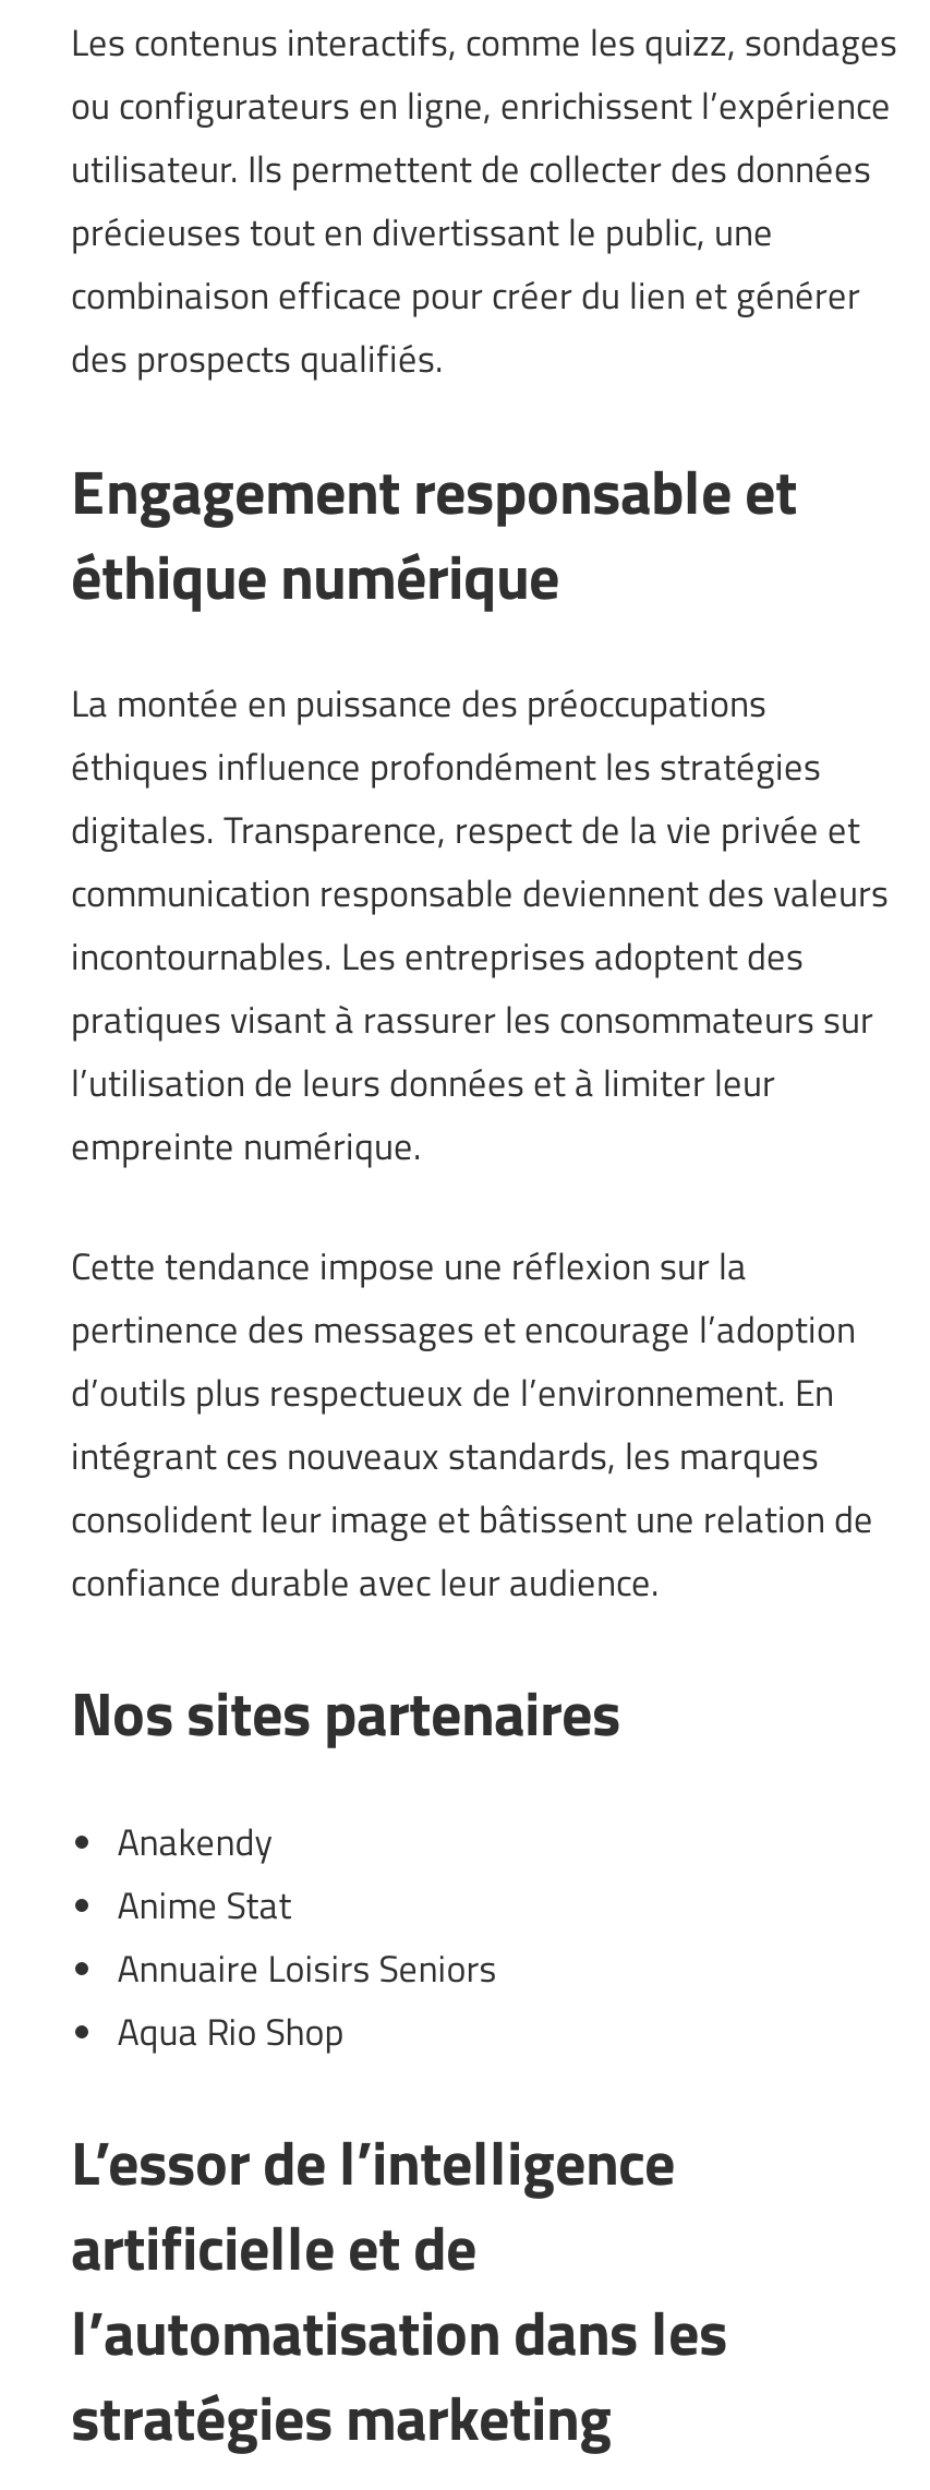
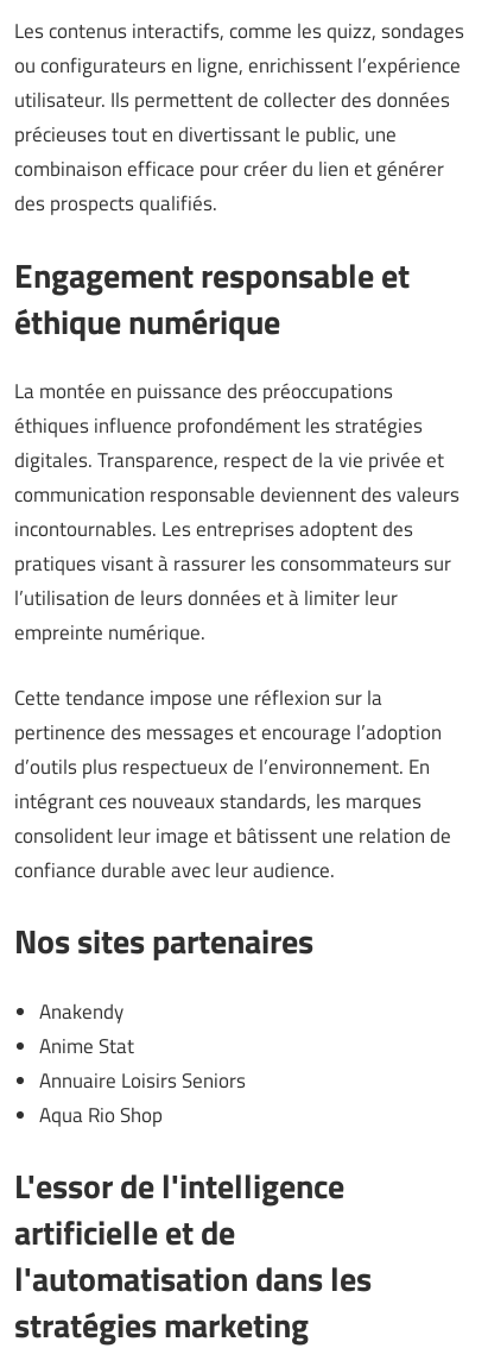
- L’essor de l’intelligence
+ L'essor de l'intelligence

- l’automatisation dans les
+ l'automatisation dans les
